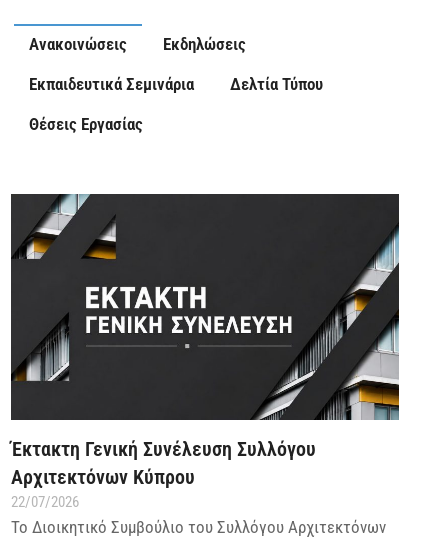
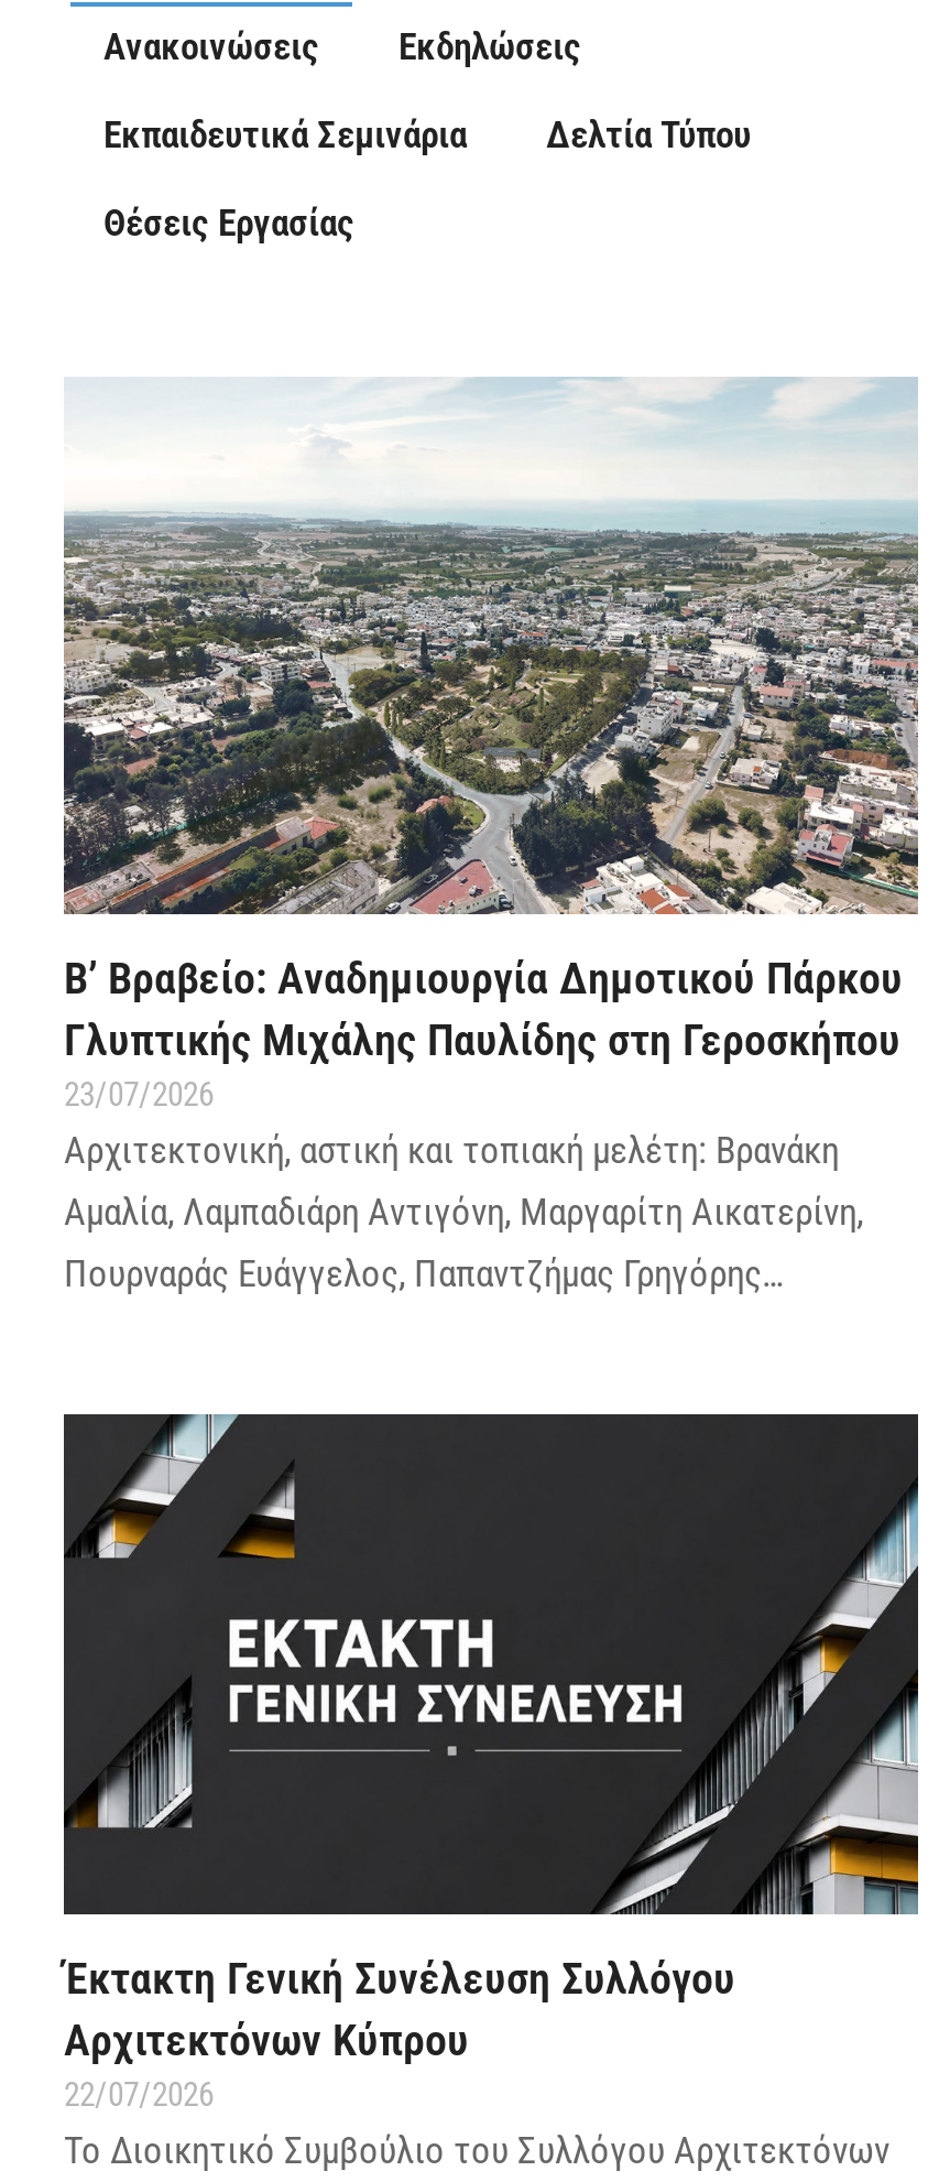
+ [image]
+ Β’ Βραβείο: Αναδημιουργία Δημοτικού Πάρκου
+ Γλυπτικής Μιχάλης Παυλίδης στη Γεροσκήπου
+ 23/07/2026
+ Αρχιτεκτονική, αστική και τοπιακή μελέτη: Βρανάκη
+ Αμαλία, Λαμπαδιάρη Αντιγόνη, Μαργαρίτη Αικατερίνη,
+ Πουρναράς Ευάγγελος, Παπαντζήμας Γρηγόρης…
